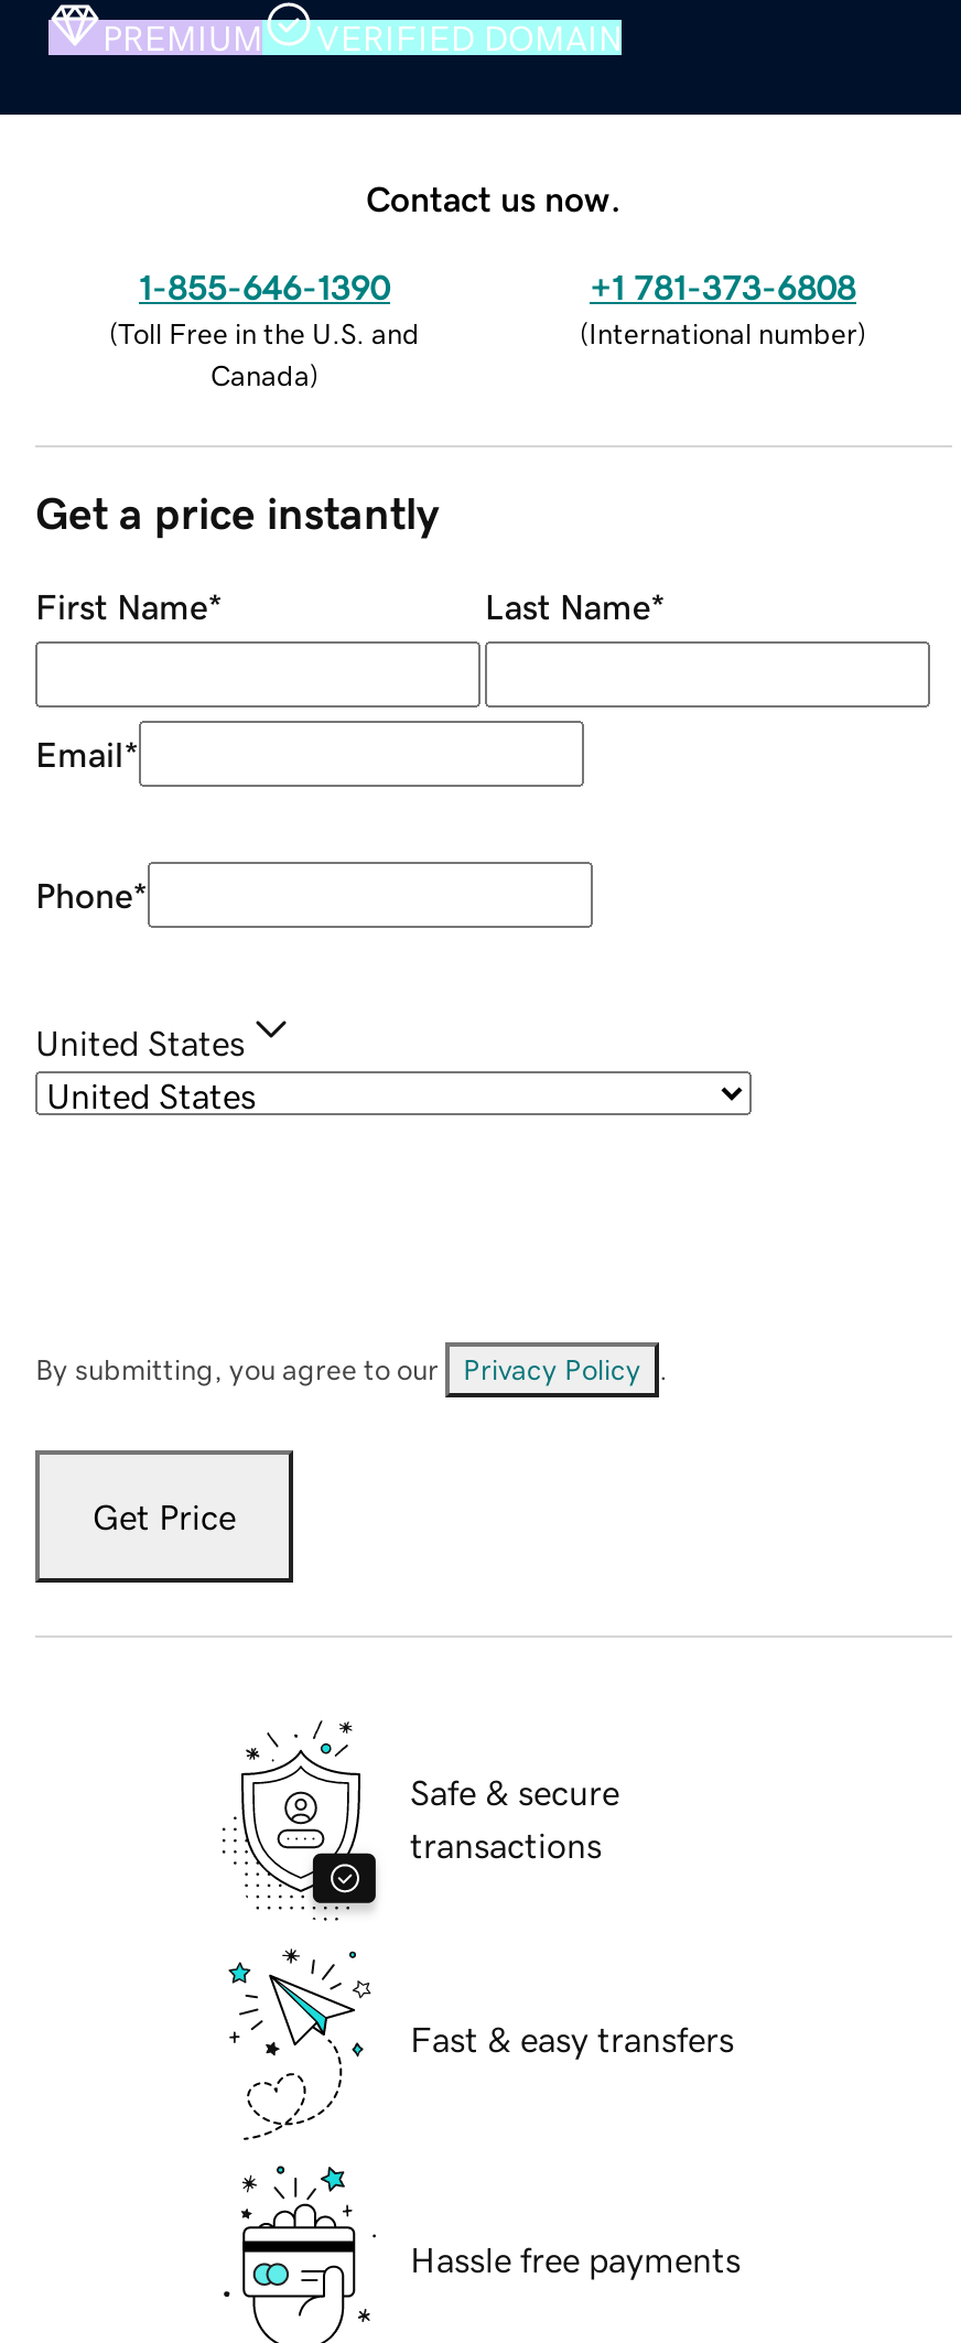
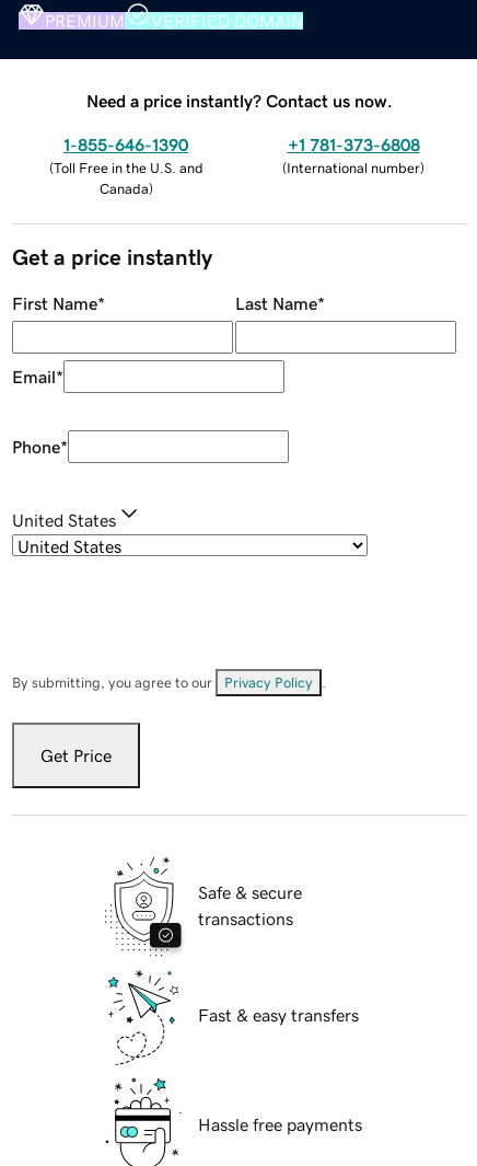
- Contact us now.
+ Need a price instantly? Contact us now.
